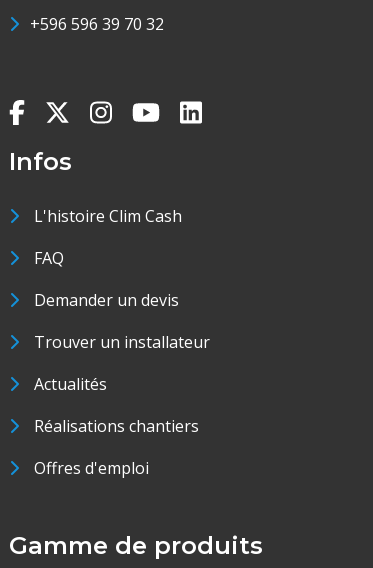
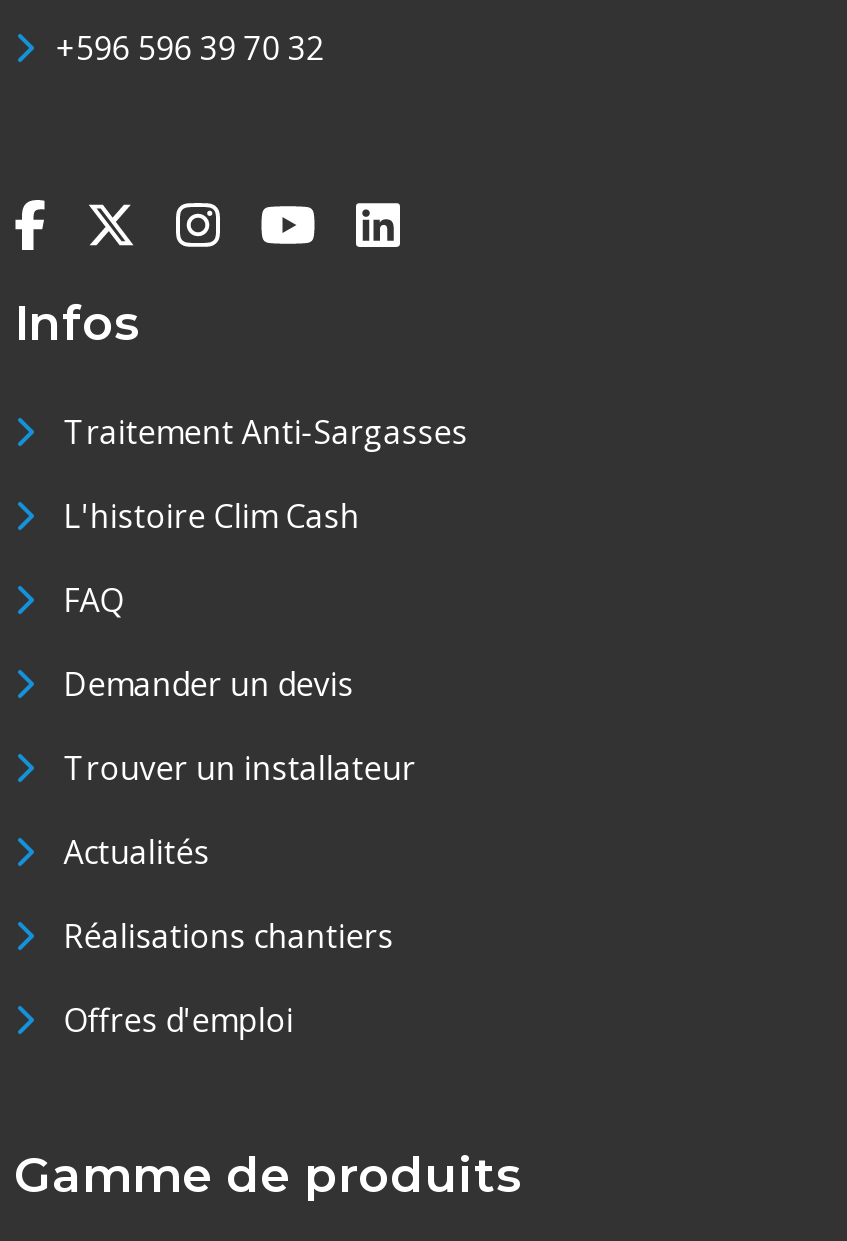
+ Traitement Anti-Sargasses
